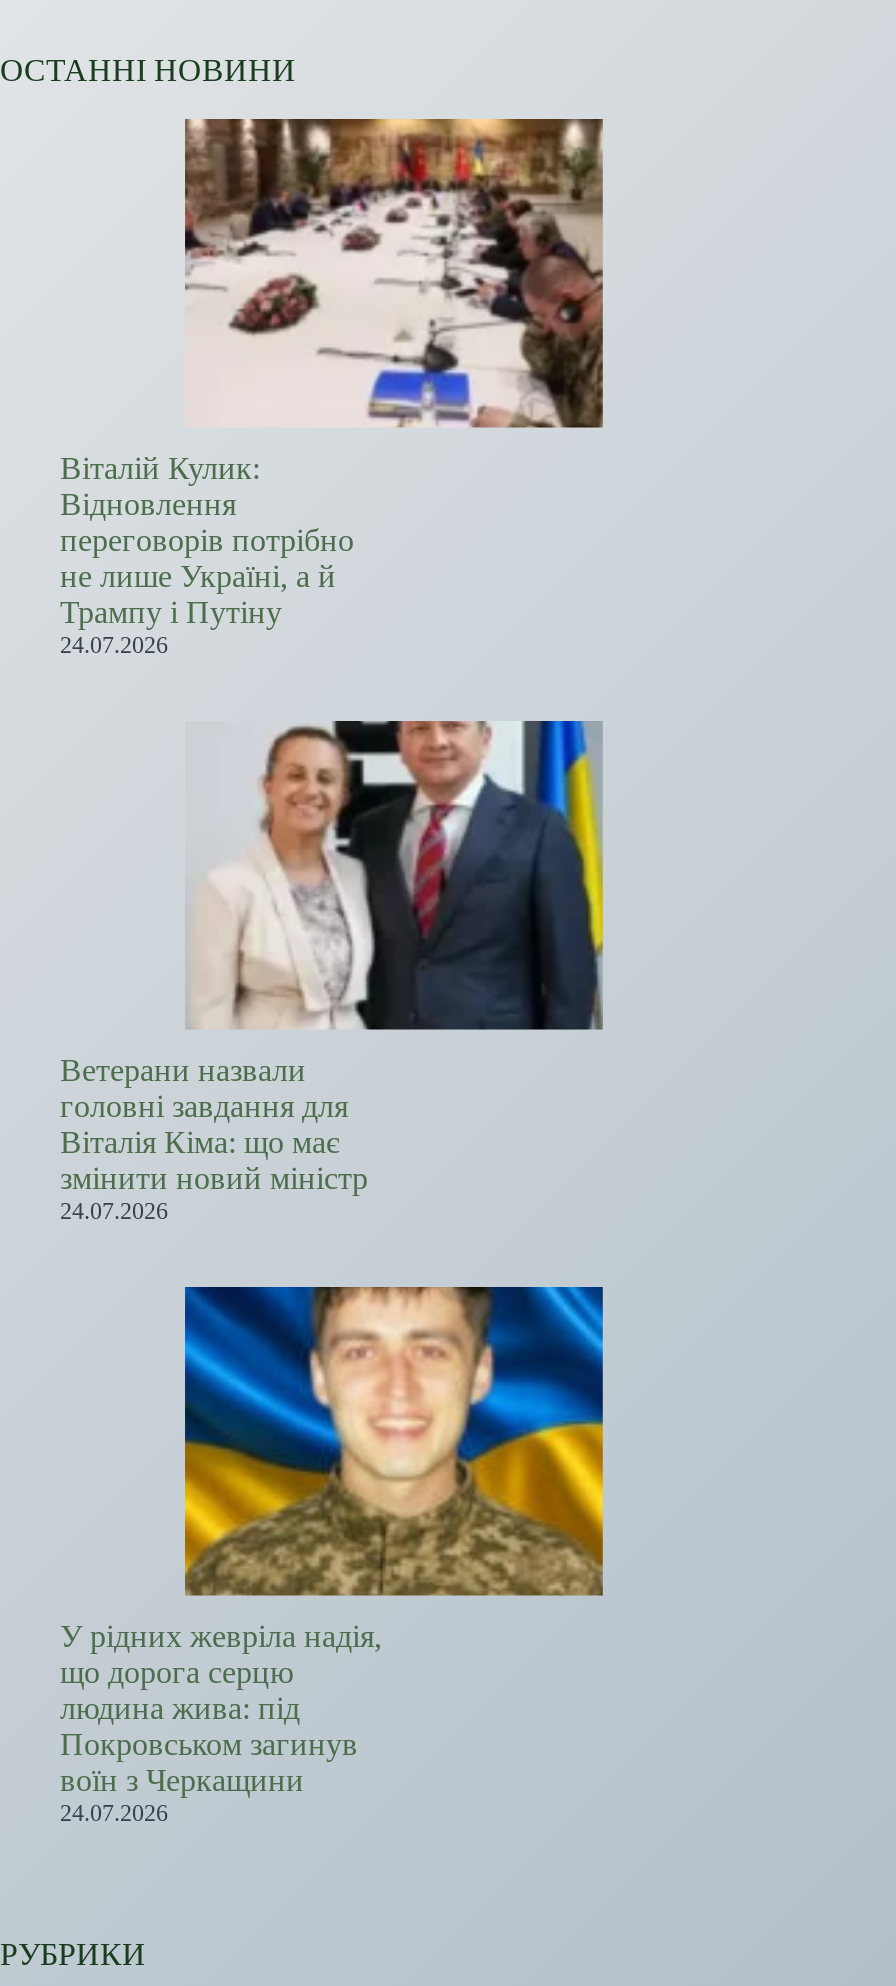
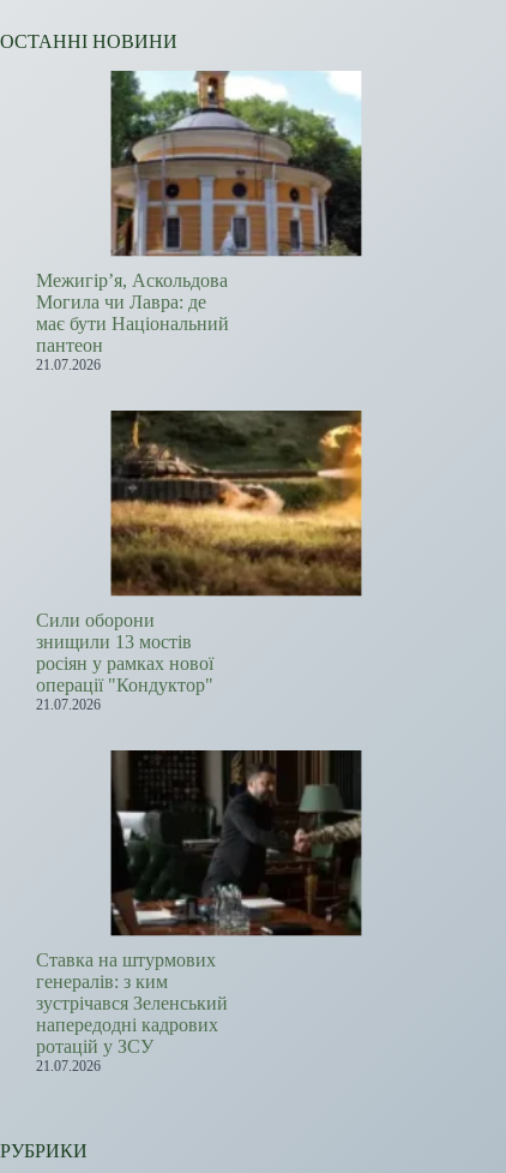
- [image]
- Віталій Кулик:
- Відновлення
- переговорів потрібно
- не лише Україні, а й
- Трампу і Путіну
- 24.07.2026
+ [image]
+ Межигір’я, Аскольдова
+ Могила чи Лавра: де
+ має бути Національний
+ пантеон
+ 21.07.2026

- [image]
- Ветерани назвали
- головні завдання для
- Віталія Кіма: що має
- змінити новий міністр
- 24.07.2026
+ [image]
+ Сили оборони
+ знищили 13 мостів
+ росіян у рамках нової
+ операції "Кондуктор"
+ 21.07.2026

- [image]
- У рідних жевріла надія,
- що дорога серцю
- людина жива: під
- Покровськом загинув
- воїн з Черкащини
- 24.07.2026
+ [image]
+ Ставка на штурмових
+ генералів: з ким
+ зустрічався Зеленський
+ напередодні кадрових
+ ротацій у ЗСУ
+ 21.07.2026
